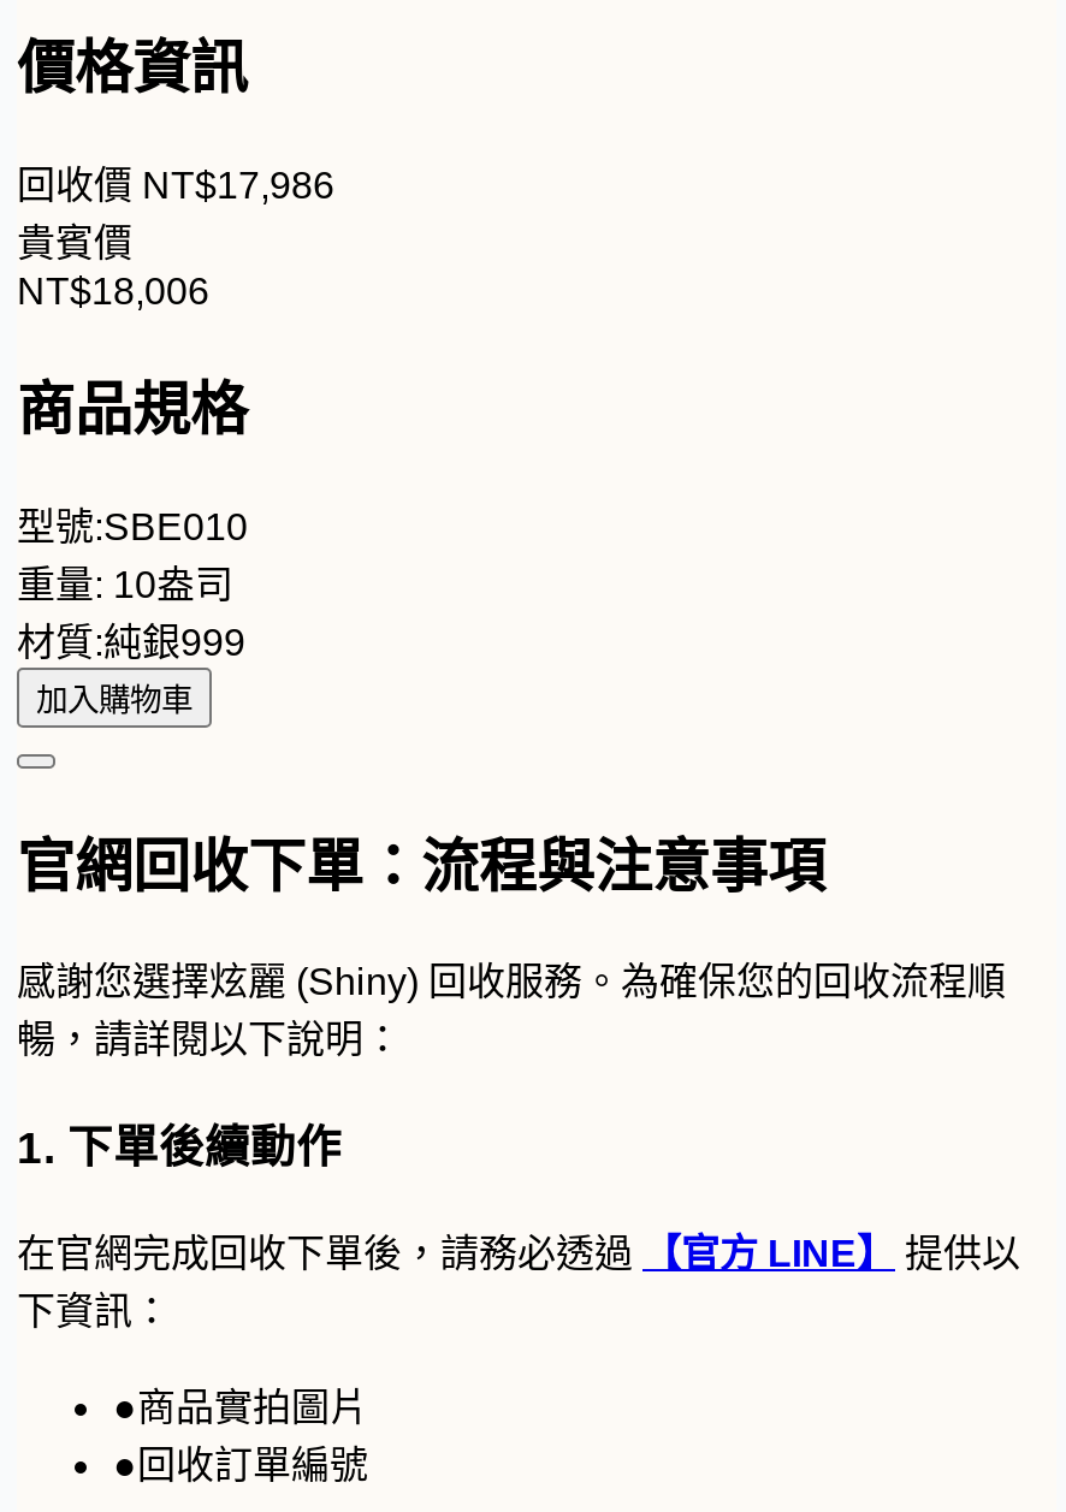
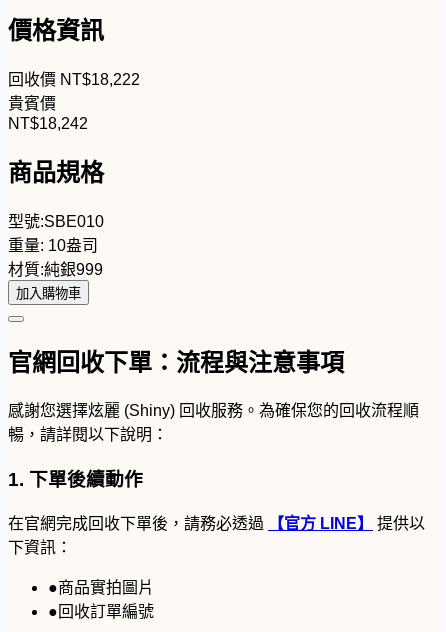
- 回收價NT$17,986
+ 回收價NT$18,222

- NT$18,006
+ NT$18,242
